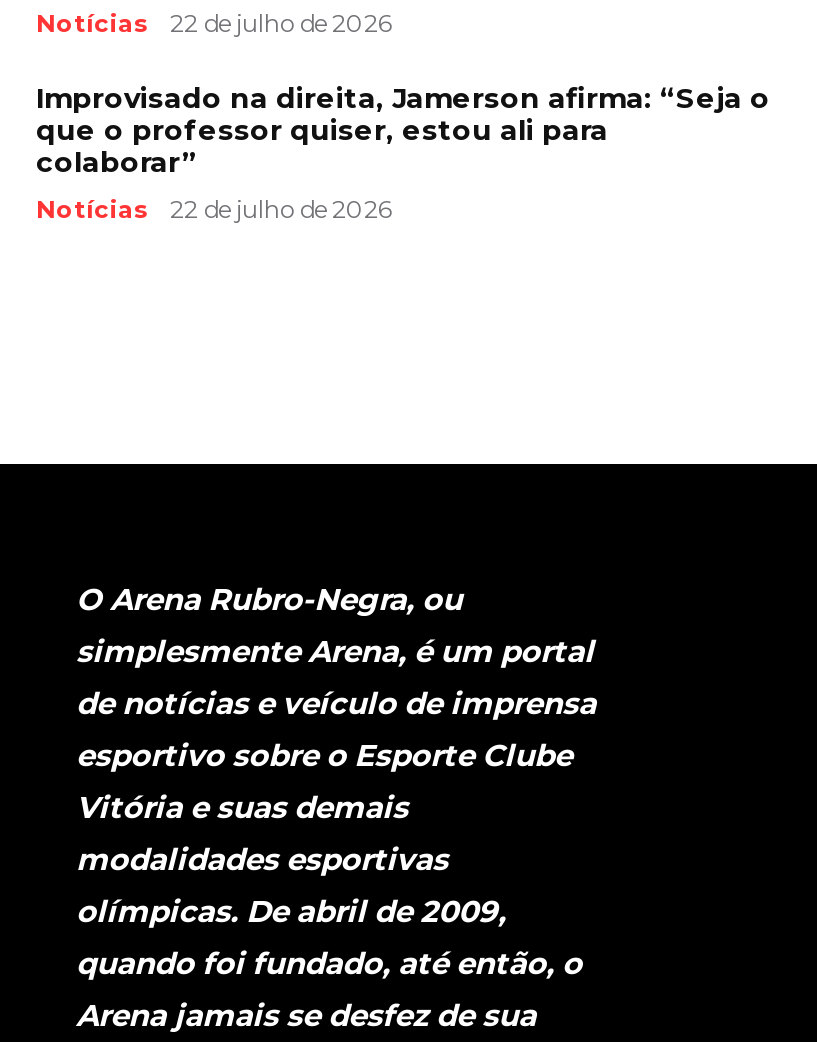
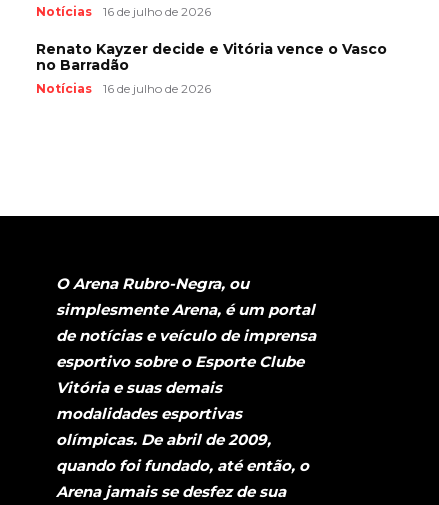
- Notícias 22 de julho de 2026
+ Notícias 16 de julho de 2026

- Improvisado na direita, Jamerson afirma: “Seja o
- que o professor quiser, estou ali para
- colaborar”
+ Renato Kayzer decide e Vitória vence o Vasco
+ no Barradão

- Notícias 22 de julho de 2026
+ Notícias 16 de julho de 2026
